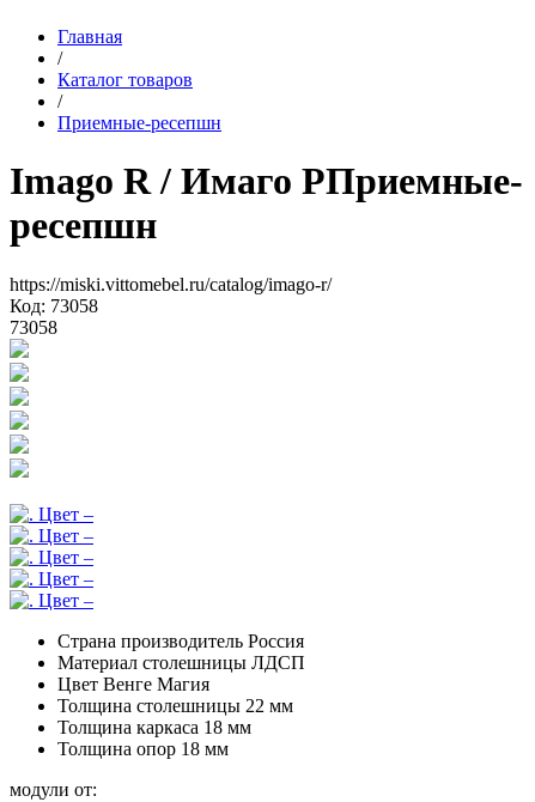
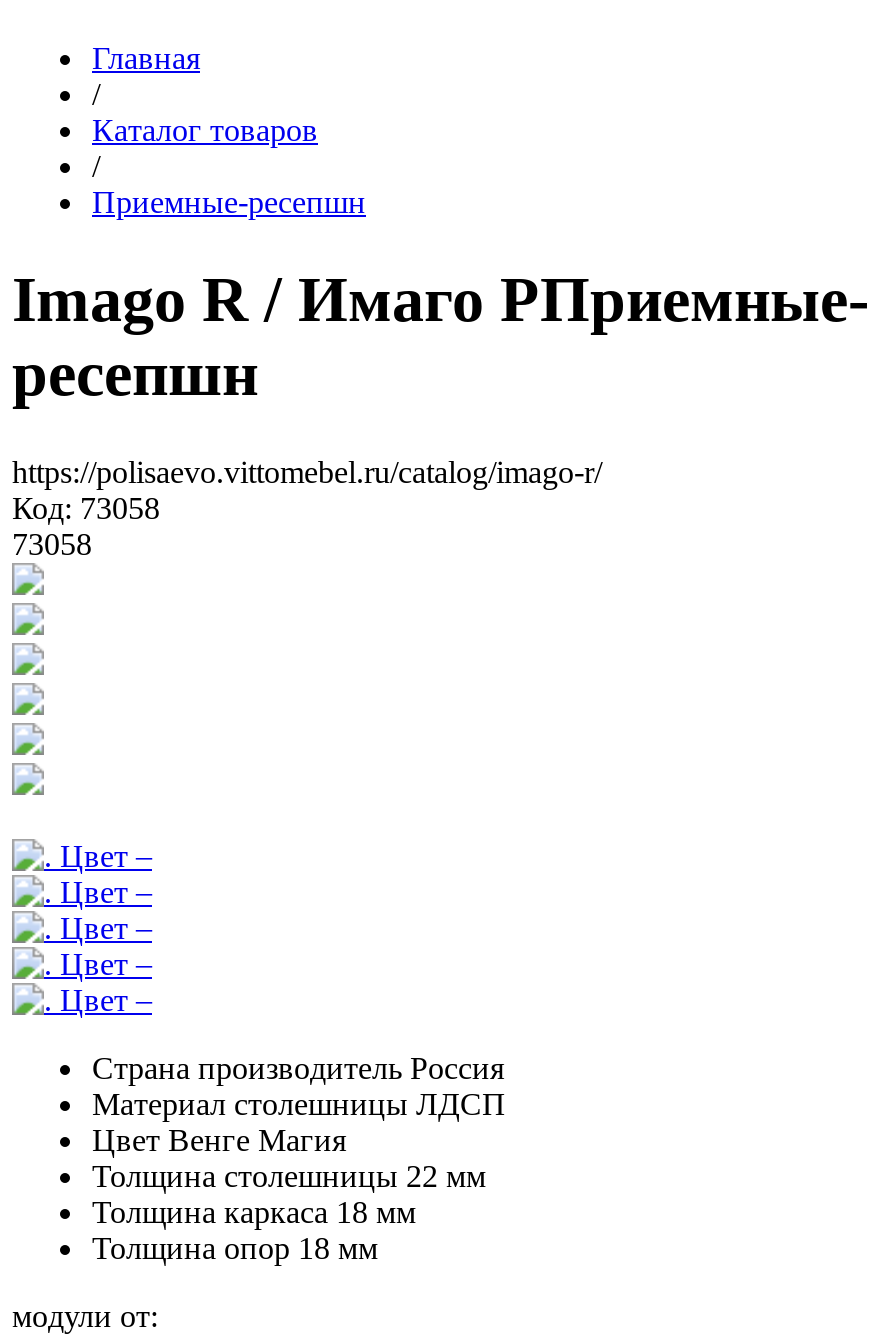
- https://miski.vittomebel.ru/catalog/imago-r/
+ https://polisaevo.vittomebel.ru/catalog/imago-r/
